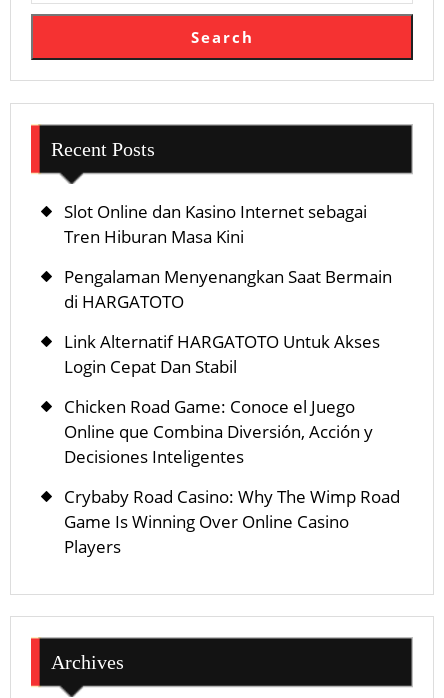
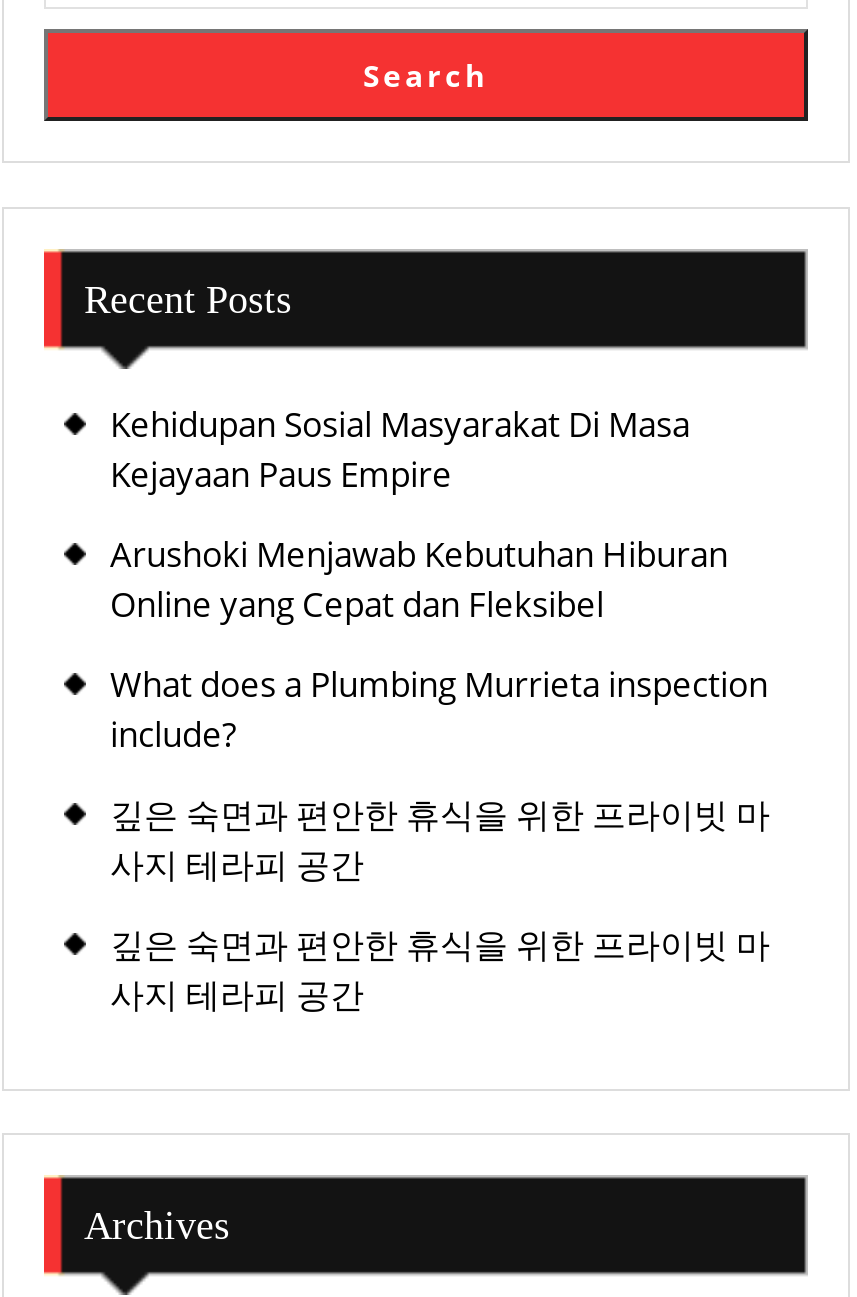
- Slot Online dan Kasino Internet sebagai
- Tren Hiburan Masa Kini
+ Kehidupan Sosial Masyarakat Di Masa
+ Kejayaan Paus Empire

- Pengalaman Menyenangkan Saat Bermain
- di HARGATOTO
+ Arushoki Menjawab Kebutuhan Hiburan
+ Online yang Cepat dan Fleksibel

- Link Alternatif HARGATOTO Untuk Akses
- Login Cepat Dan Stabil
+ What does a Plumbing Murrieta inspection
+ include?

- Chicken Road Game: Conoce el Juego
- Online que Combina Diversión, Acción y
- Decisiones Inteligentes
+ 깊은 숙면과 편안한 휴식을 위한 프라이빗 마
+ 사지 테라피 공간

- Crybaby Road Casino: Why The Wimp Road
- Game Is Winning Over Online Casino
- Players
+ 깊은 숙면과 편안한 휴식을 위한 프라이빗 마
+ 사지 테라피 공간
